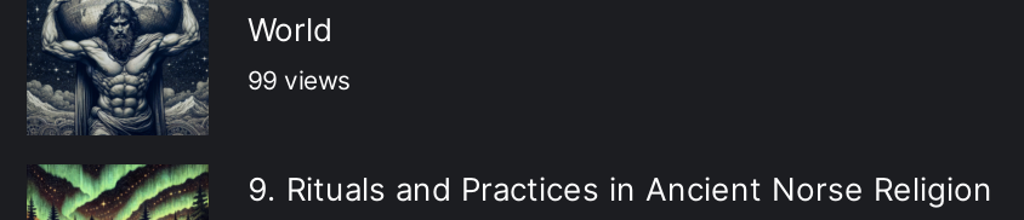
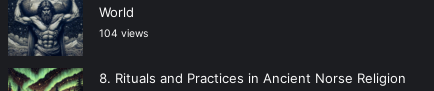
- 99 views
+ 104 views
